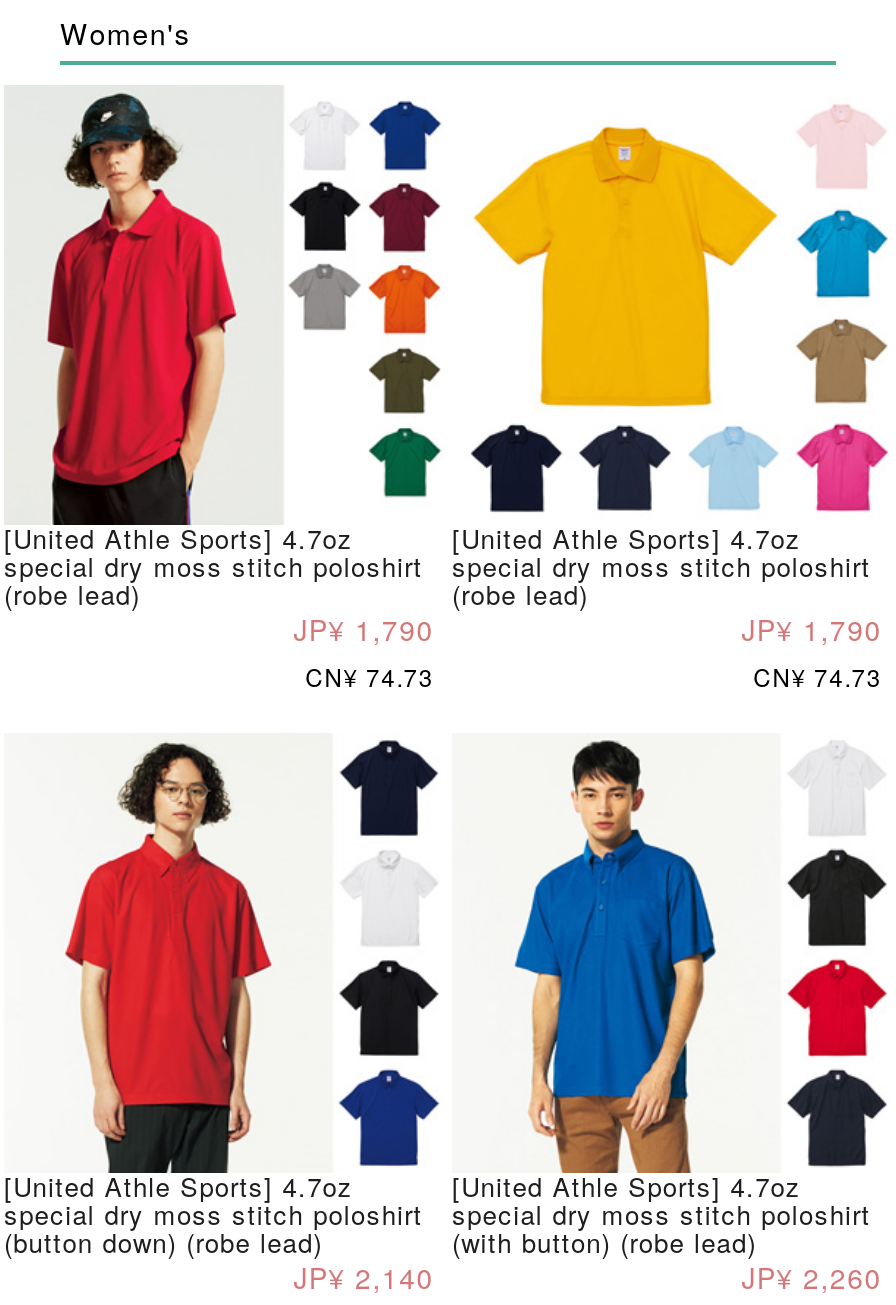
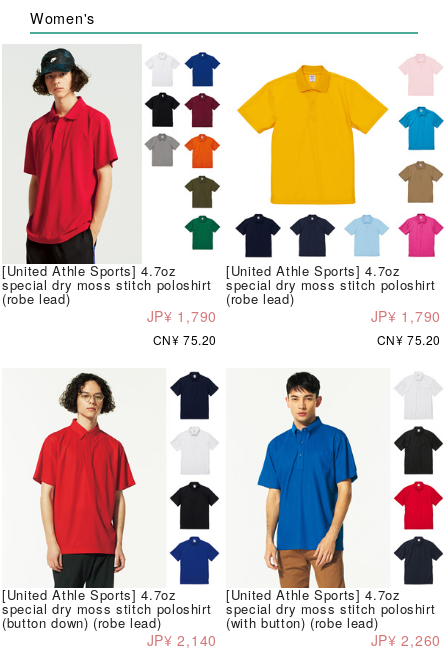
- CN¥ 74.73
+ CN¥ 75.20

- CN¥ 74.73
+ CN¥ 75.20
